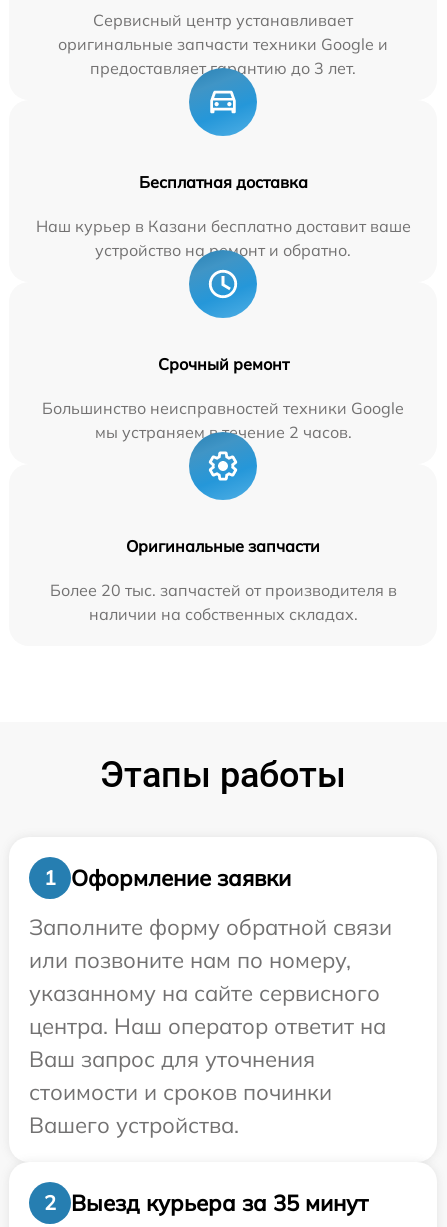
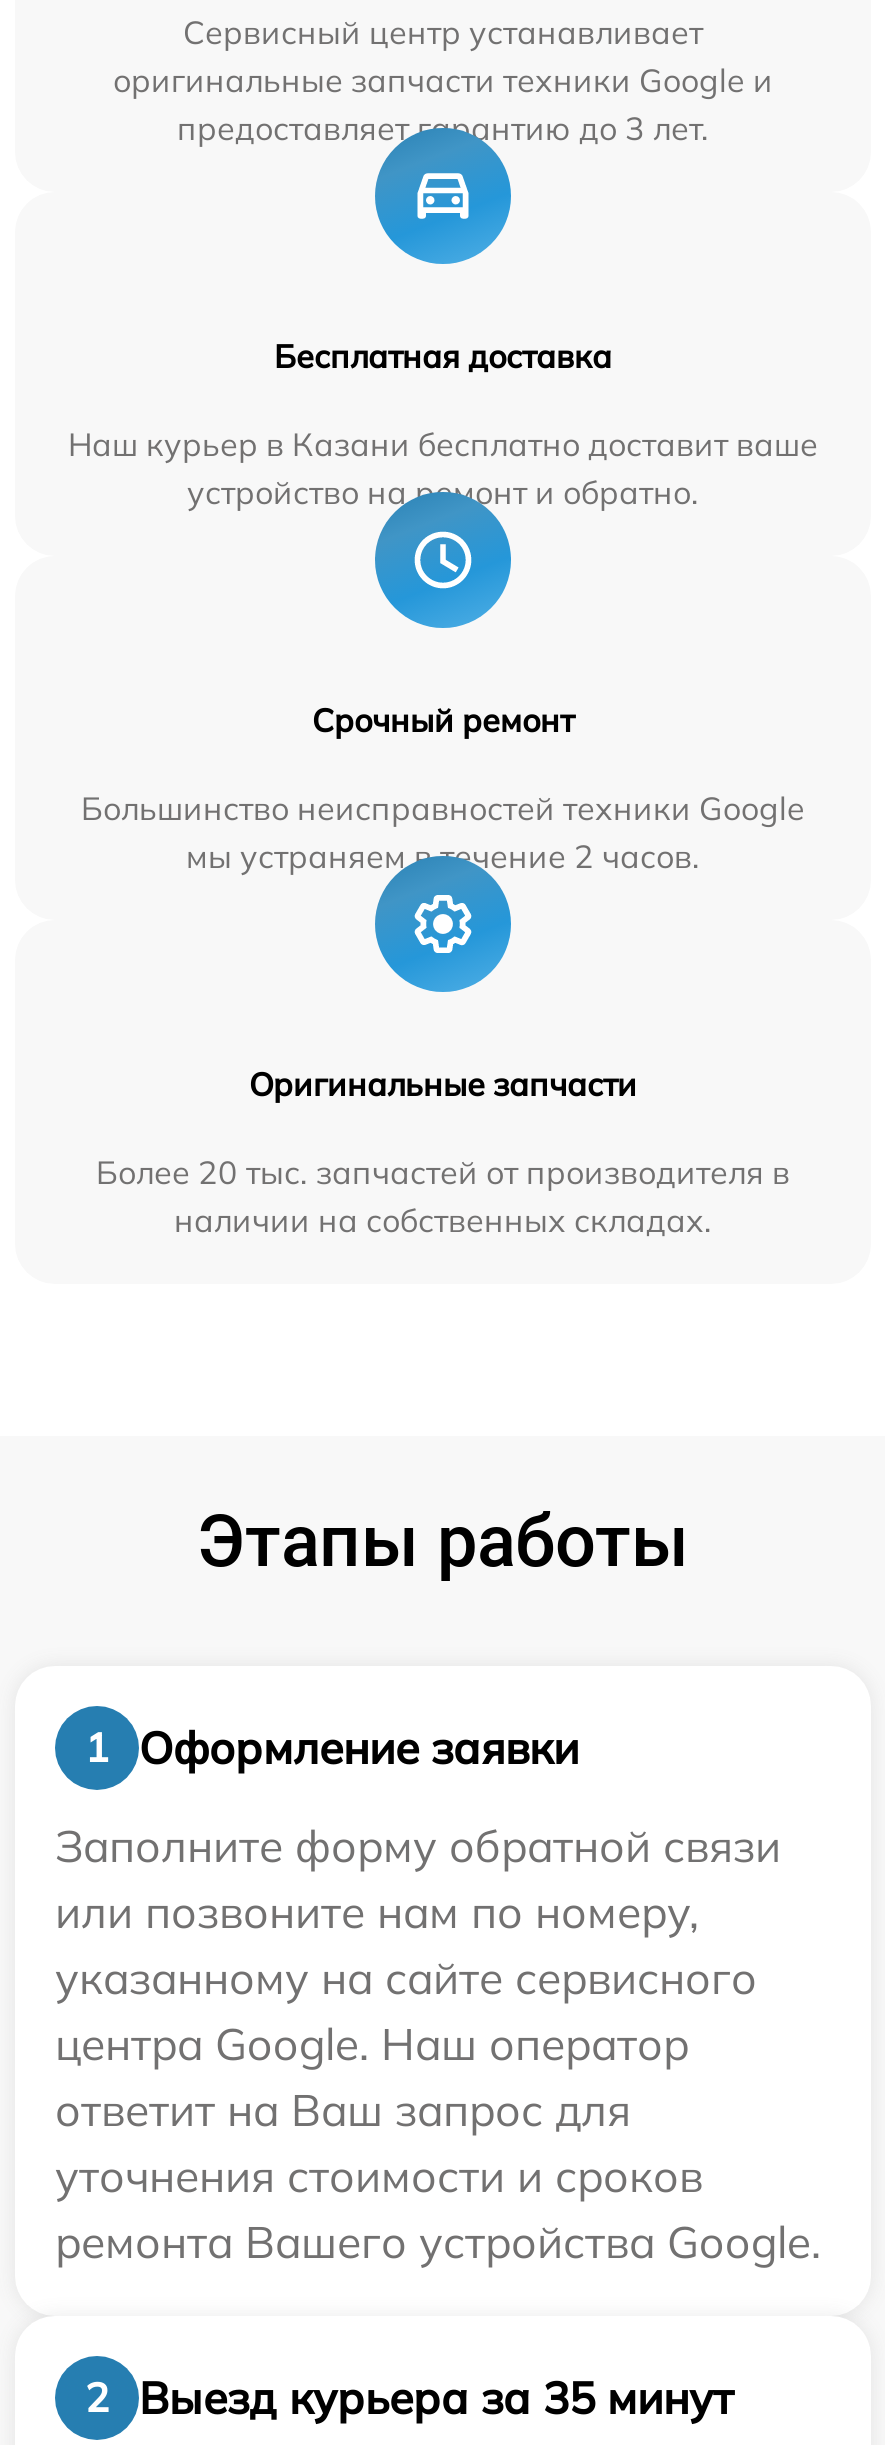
- центра. Наш оператор ответит на
- Ваш запрос для уточнения
- стоимости и сроков починки
- Вашего устройства.
+ центра Google. Наш оператор
+ ответит на Ваш запрос для
+ уточнения стоимости и сроков
+ ремонта Вашего устройства Google.
